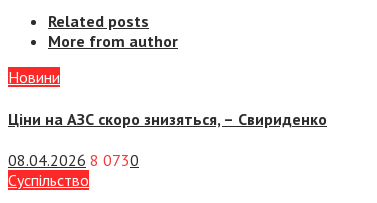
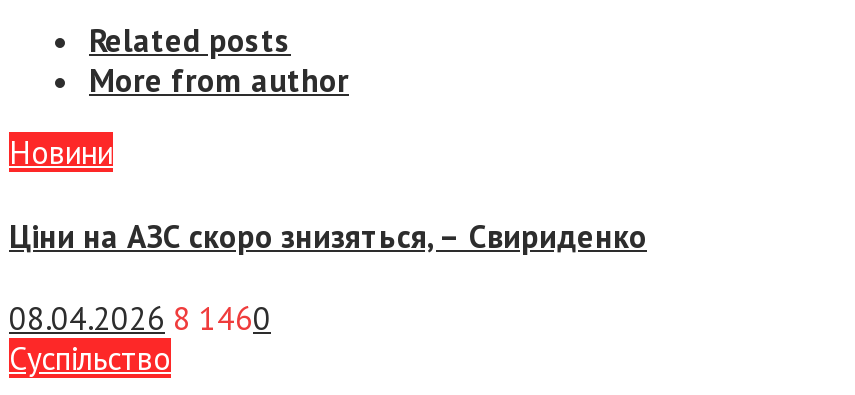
- 08.04.2026 8 0730
+ 08.04.2026 8 1460
